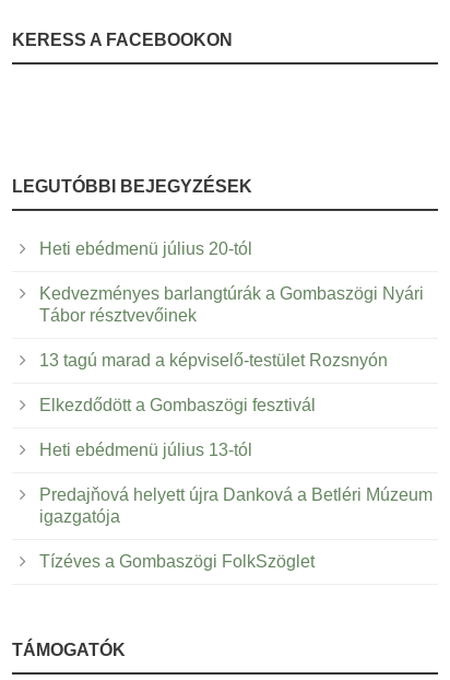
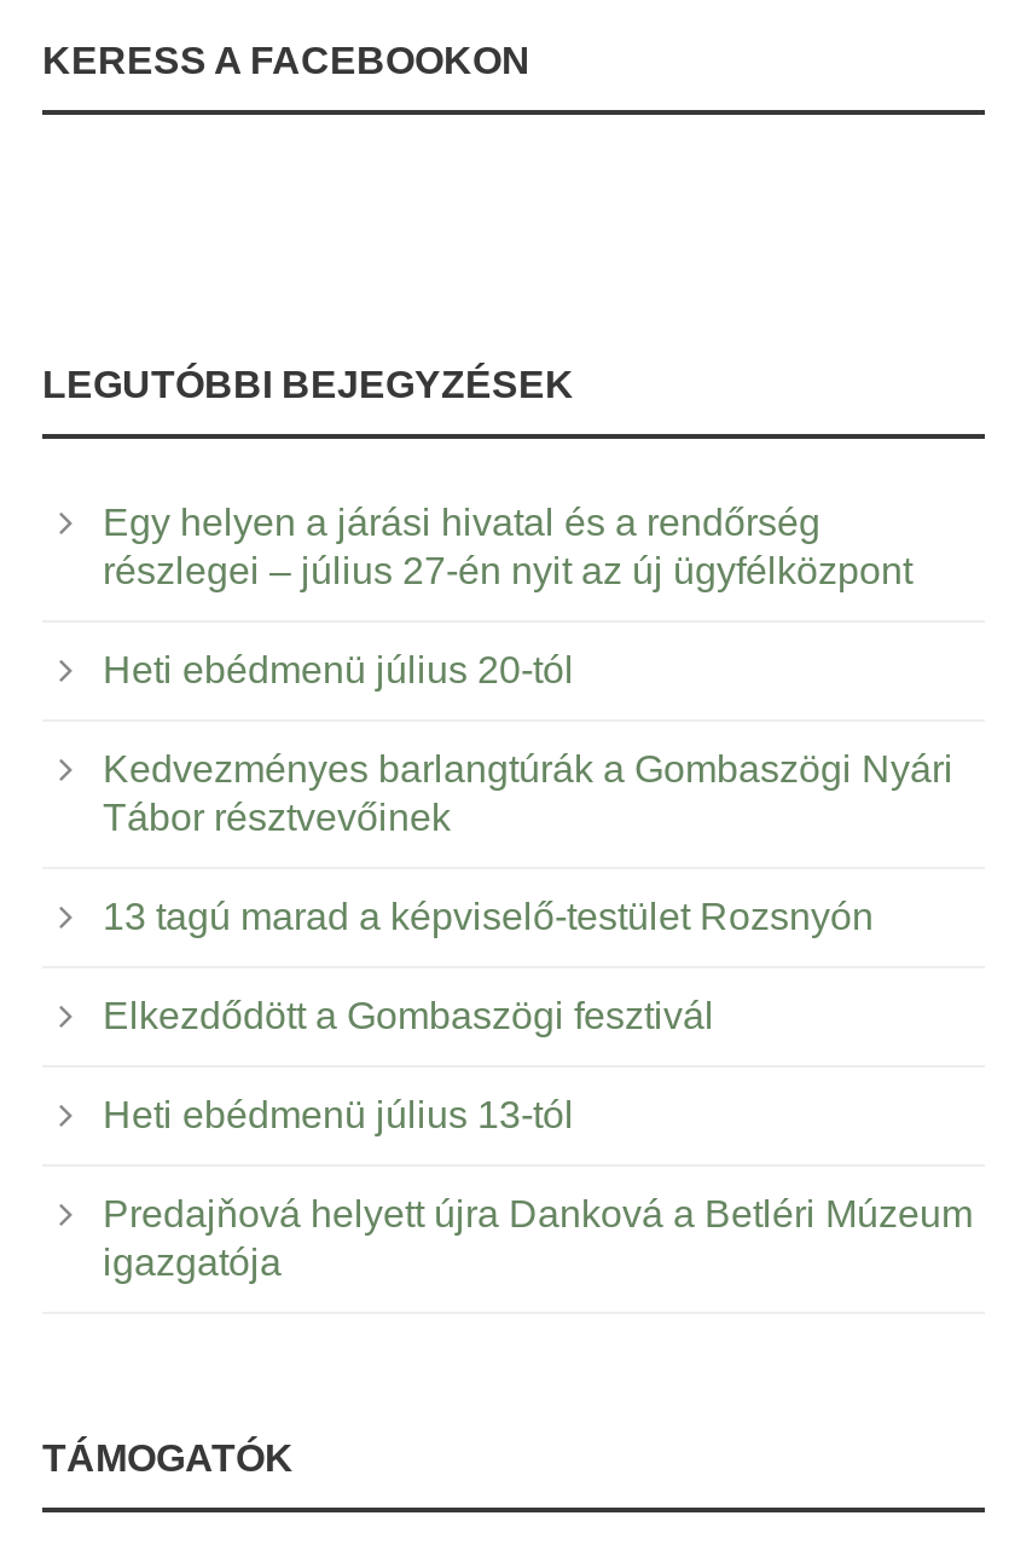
+ Egy helyen a járási hivatal és a rendőrség
+ részlegei – július 27-én nyit az új ügyfélközpont

moved down: Heti ebédmenü július 20-tól | Kedvezményes barlangtúrák a Gombaszögi Nyári | Tábor résztvevőinek | 13 tagú marad a képviselő-testület Rozsnyón | Elkezdődött a Gombaszögi fesztivál | Heti ebédmenü július 13-tól | Predajňová helyett újra Danková a Betléri Múzeum | igazgatója

- Tízéves a Gombaszögi FolkSzöglet
